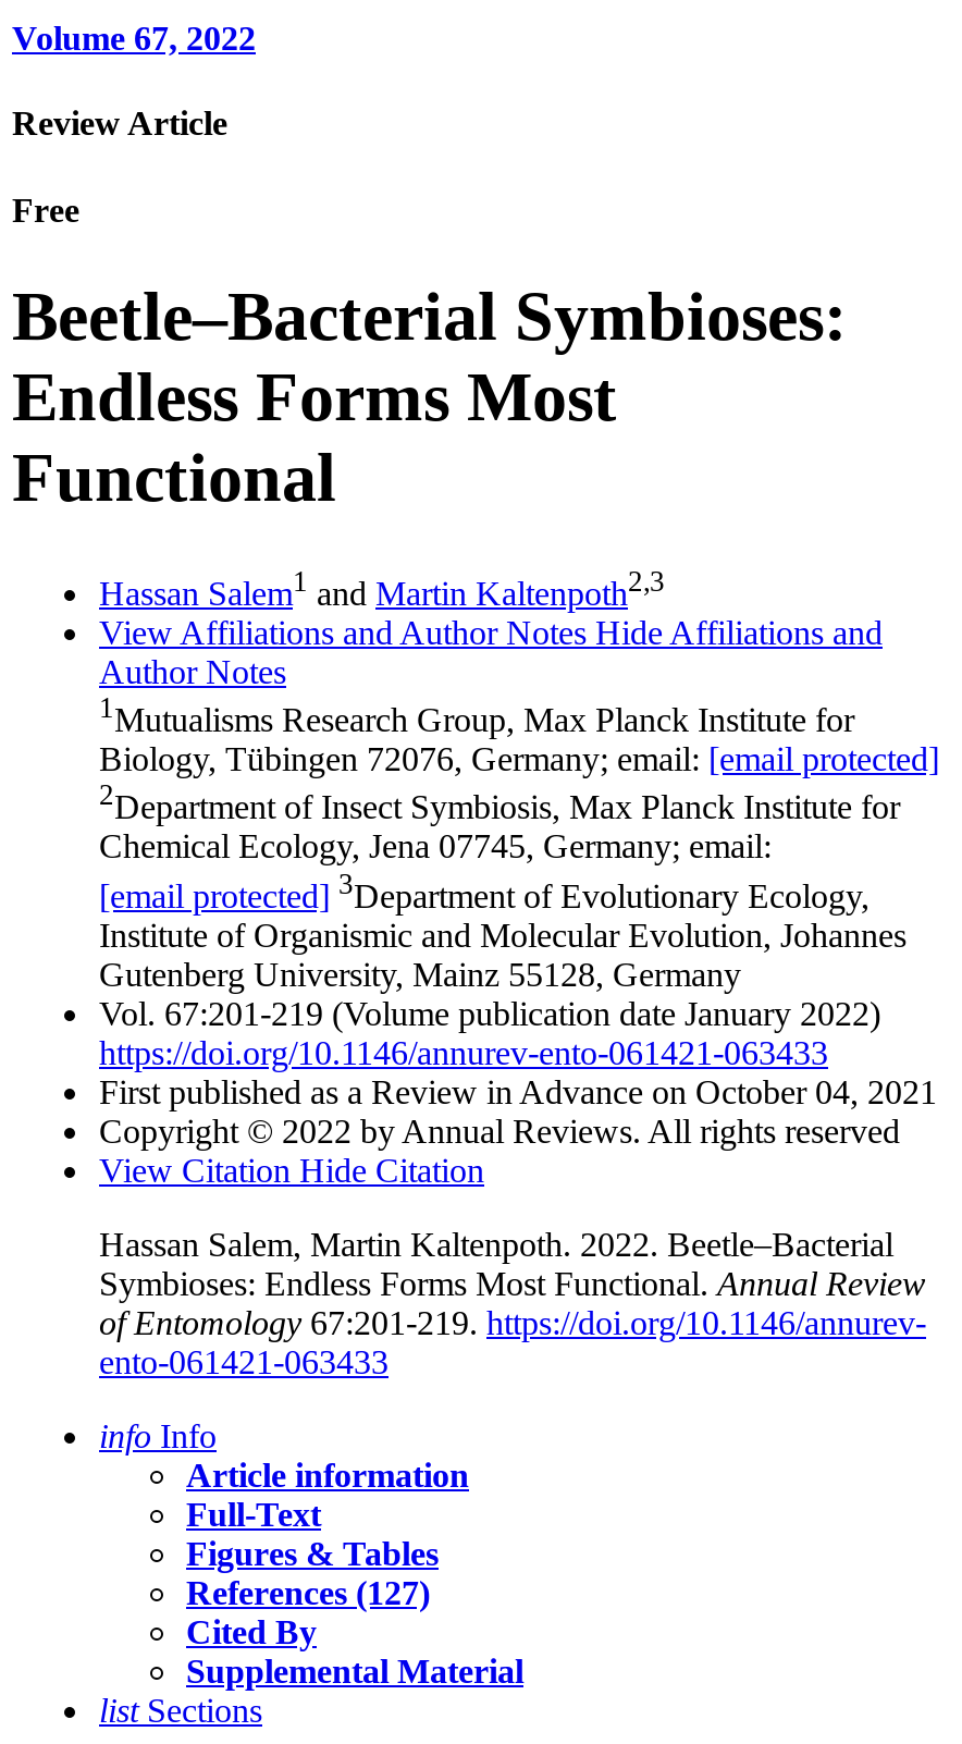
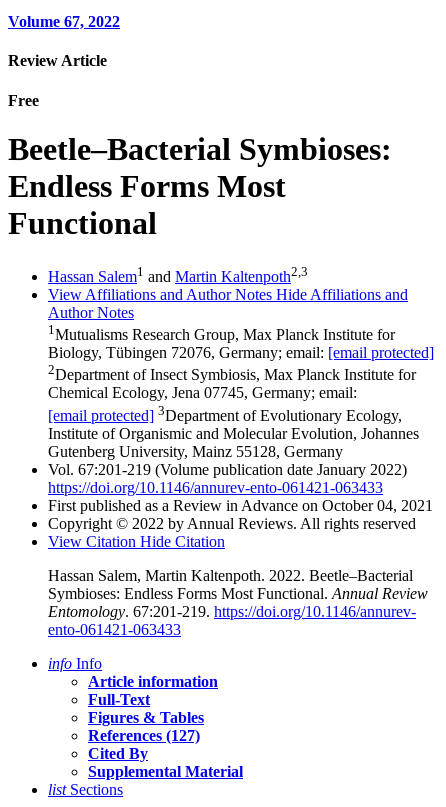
- of Entomology 67:201-219. https://doi.org/10.1146/annurev-
+ Entomology. 67:201-219. https://doi.org/10.1146/annurev-
